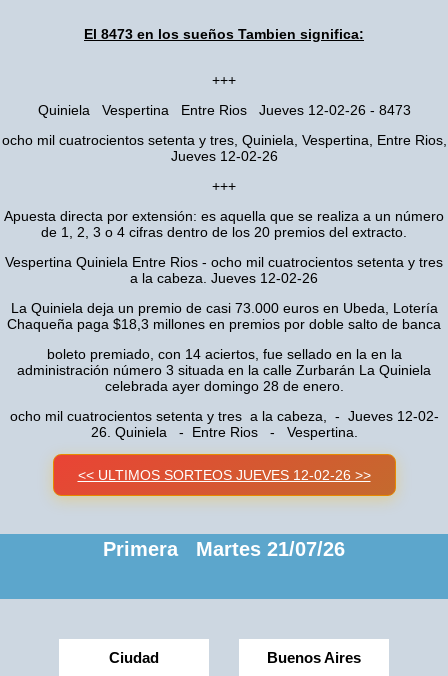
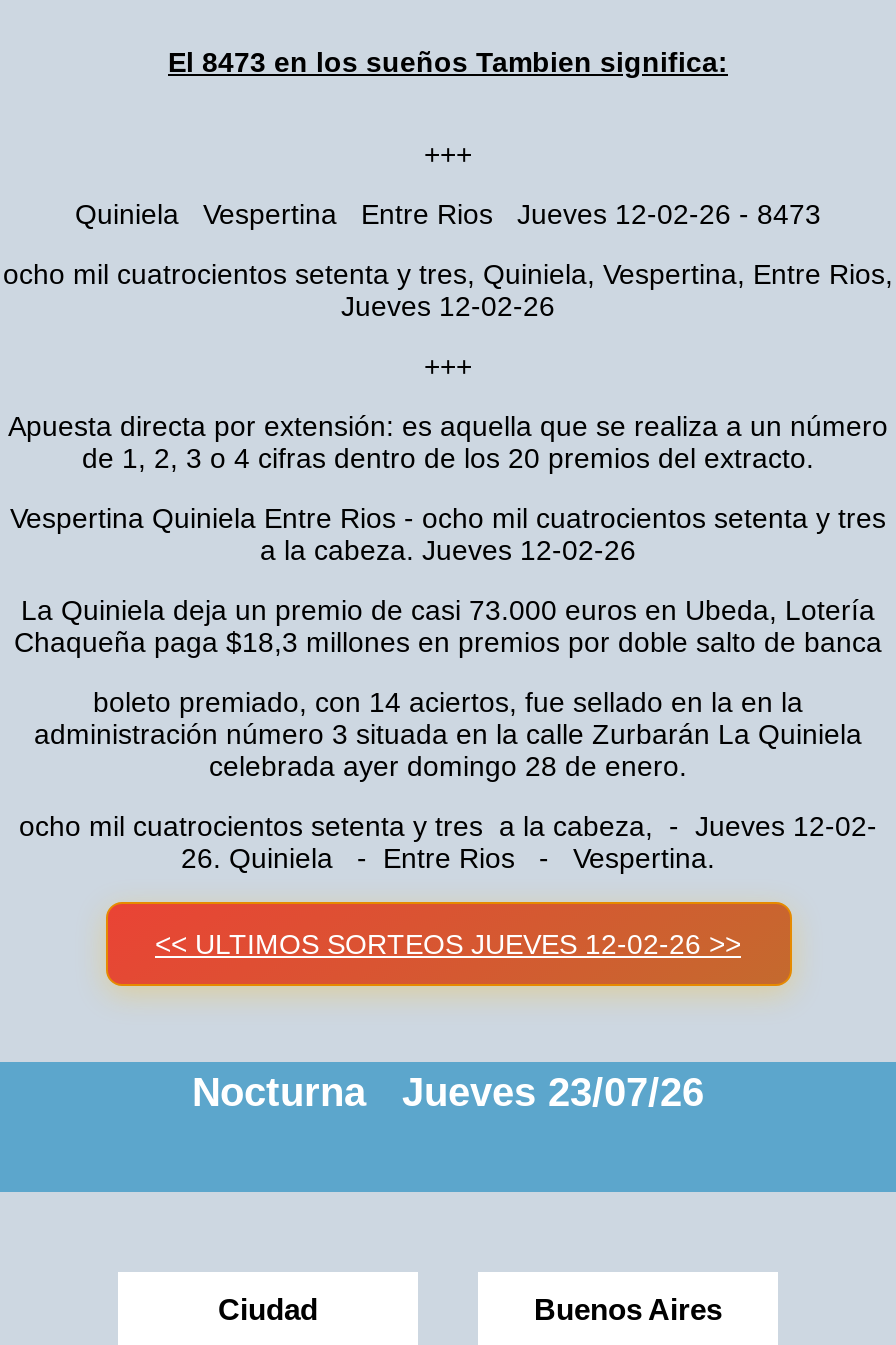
- Primera Martes 21/07/26
+ Nocturna Jueves 23/07/26
